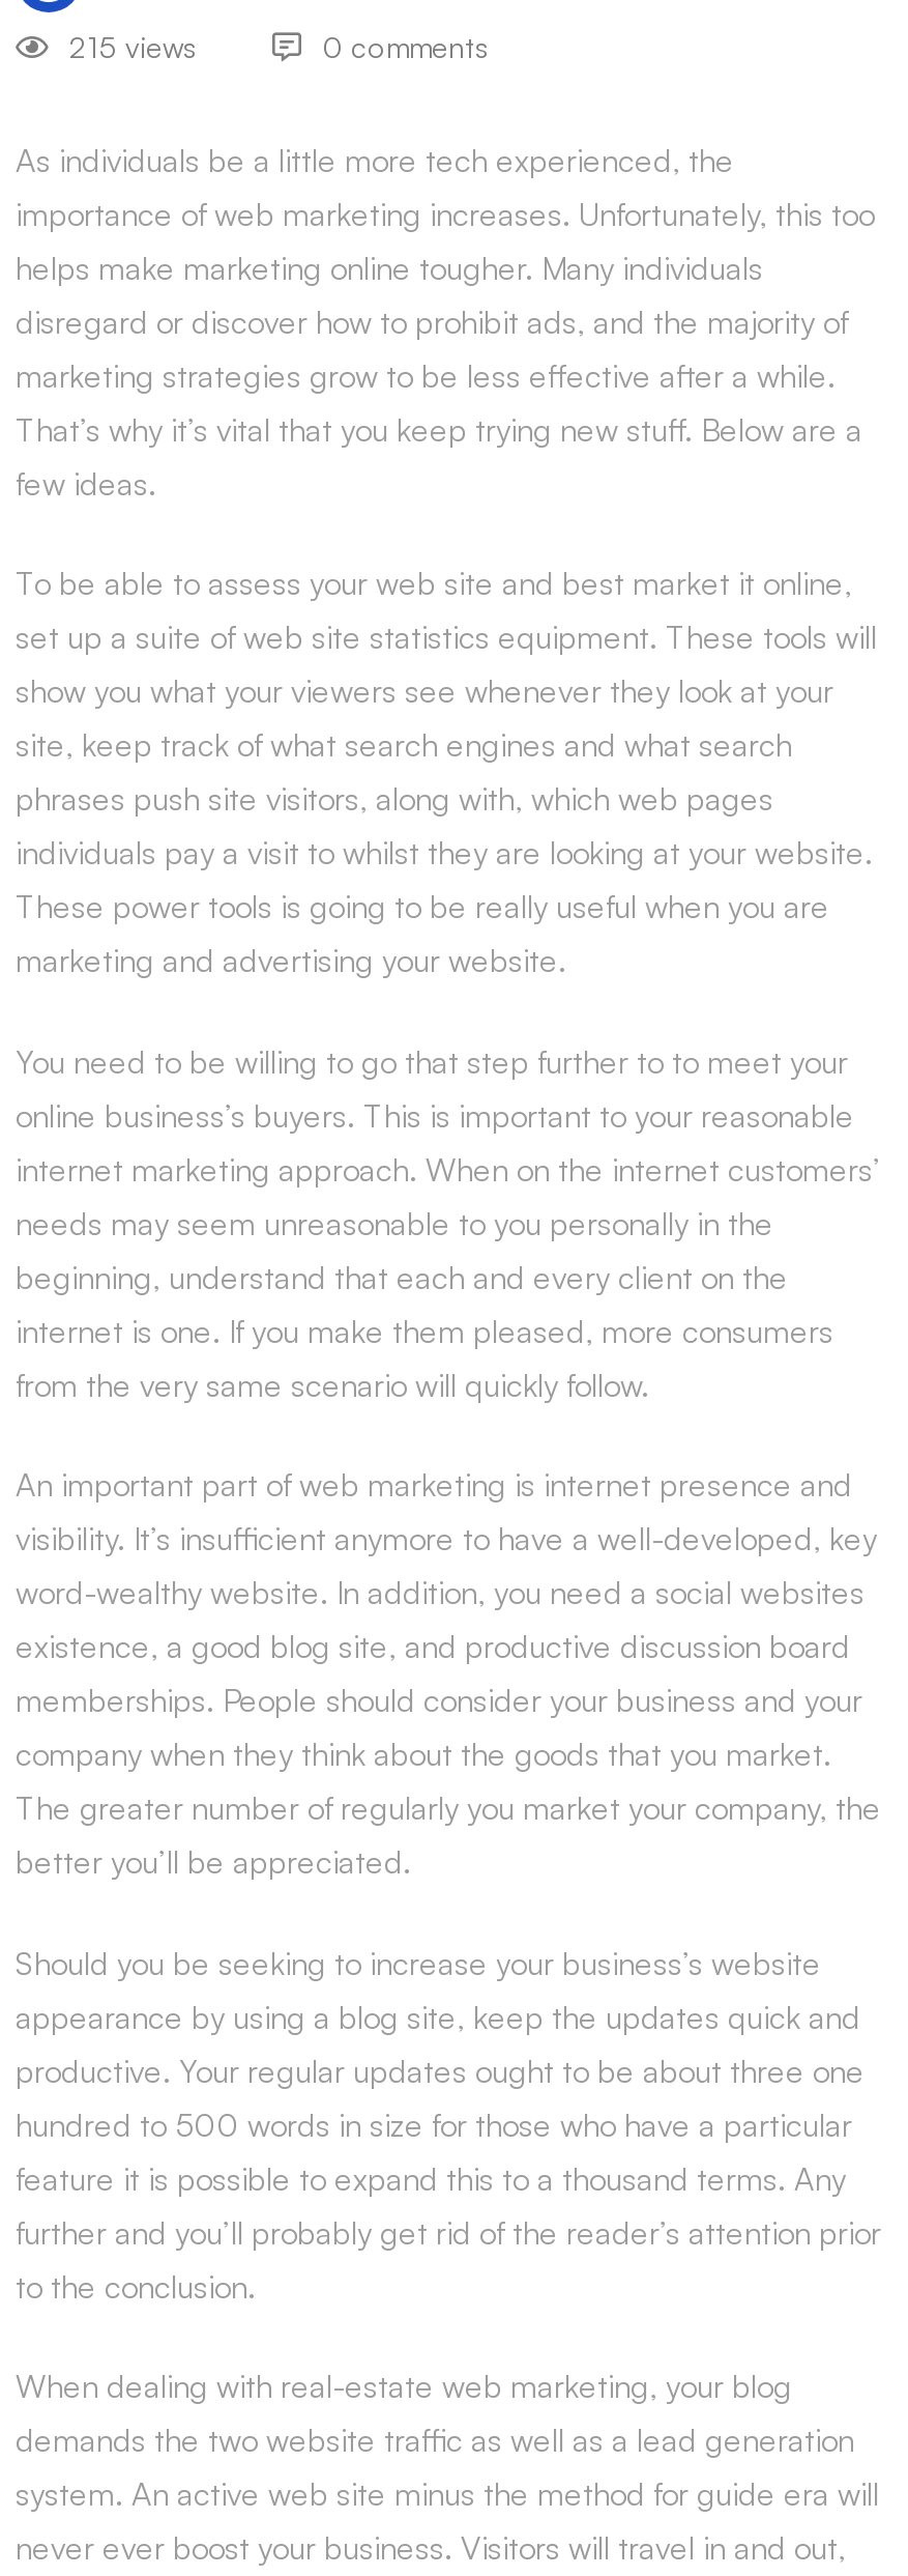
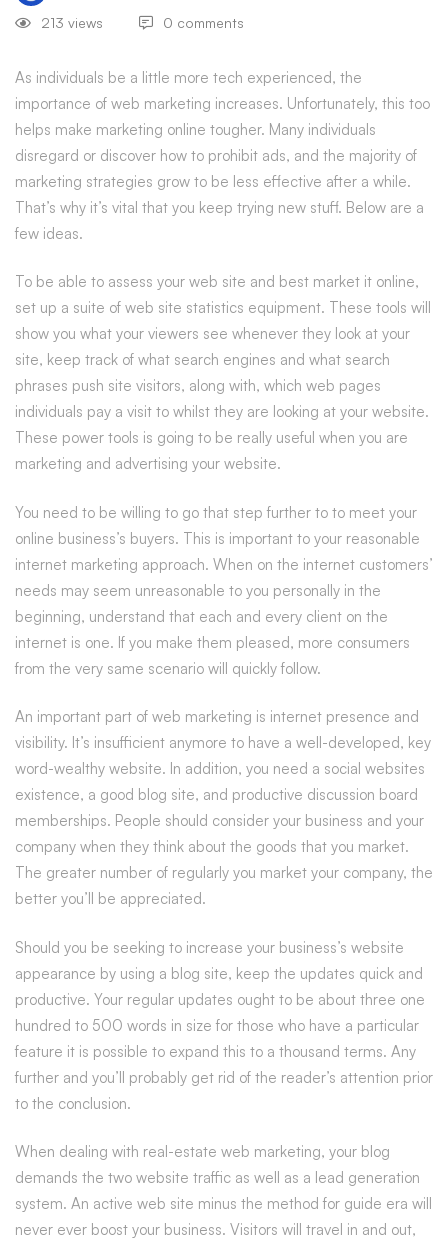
- 215 views
+ 213 views
